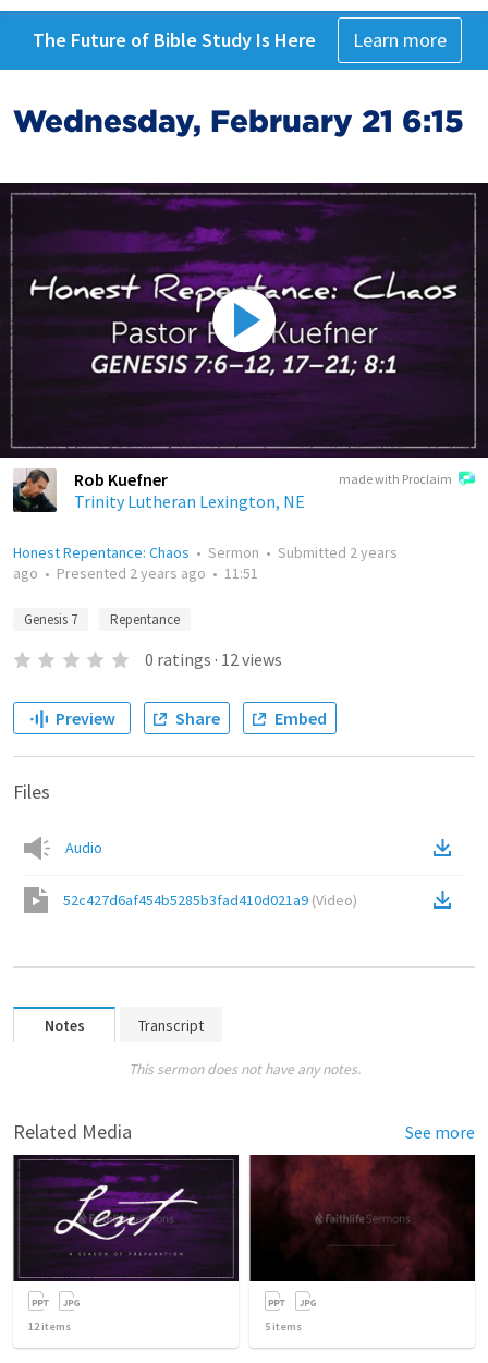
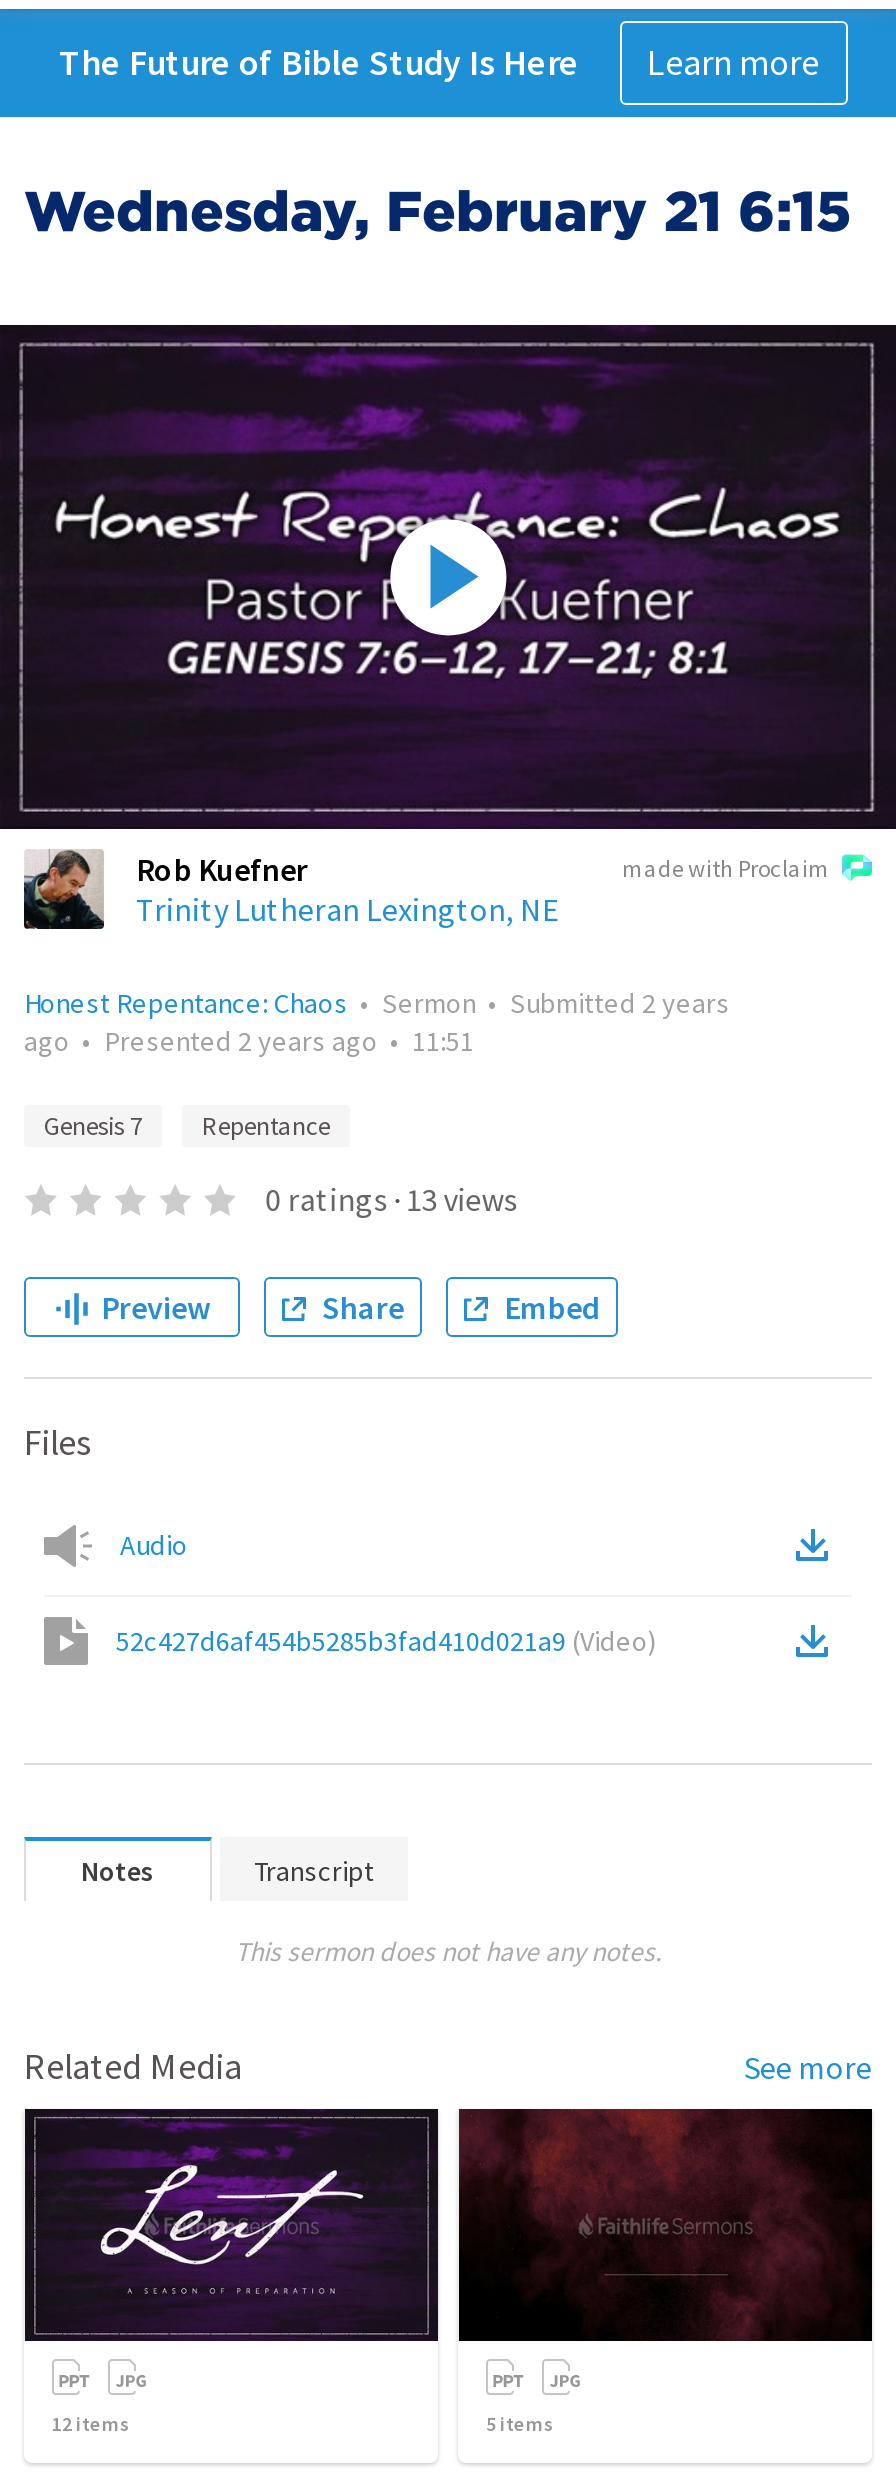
- 0 ratings · 12 views
+ 0 ratings · 13 views
